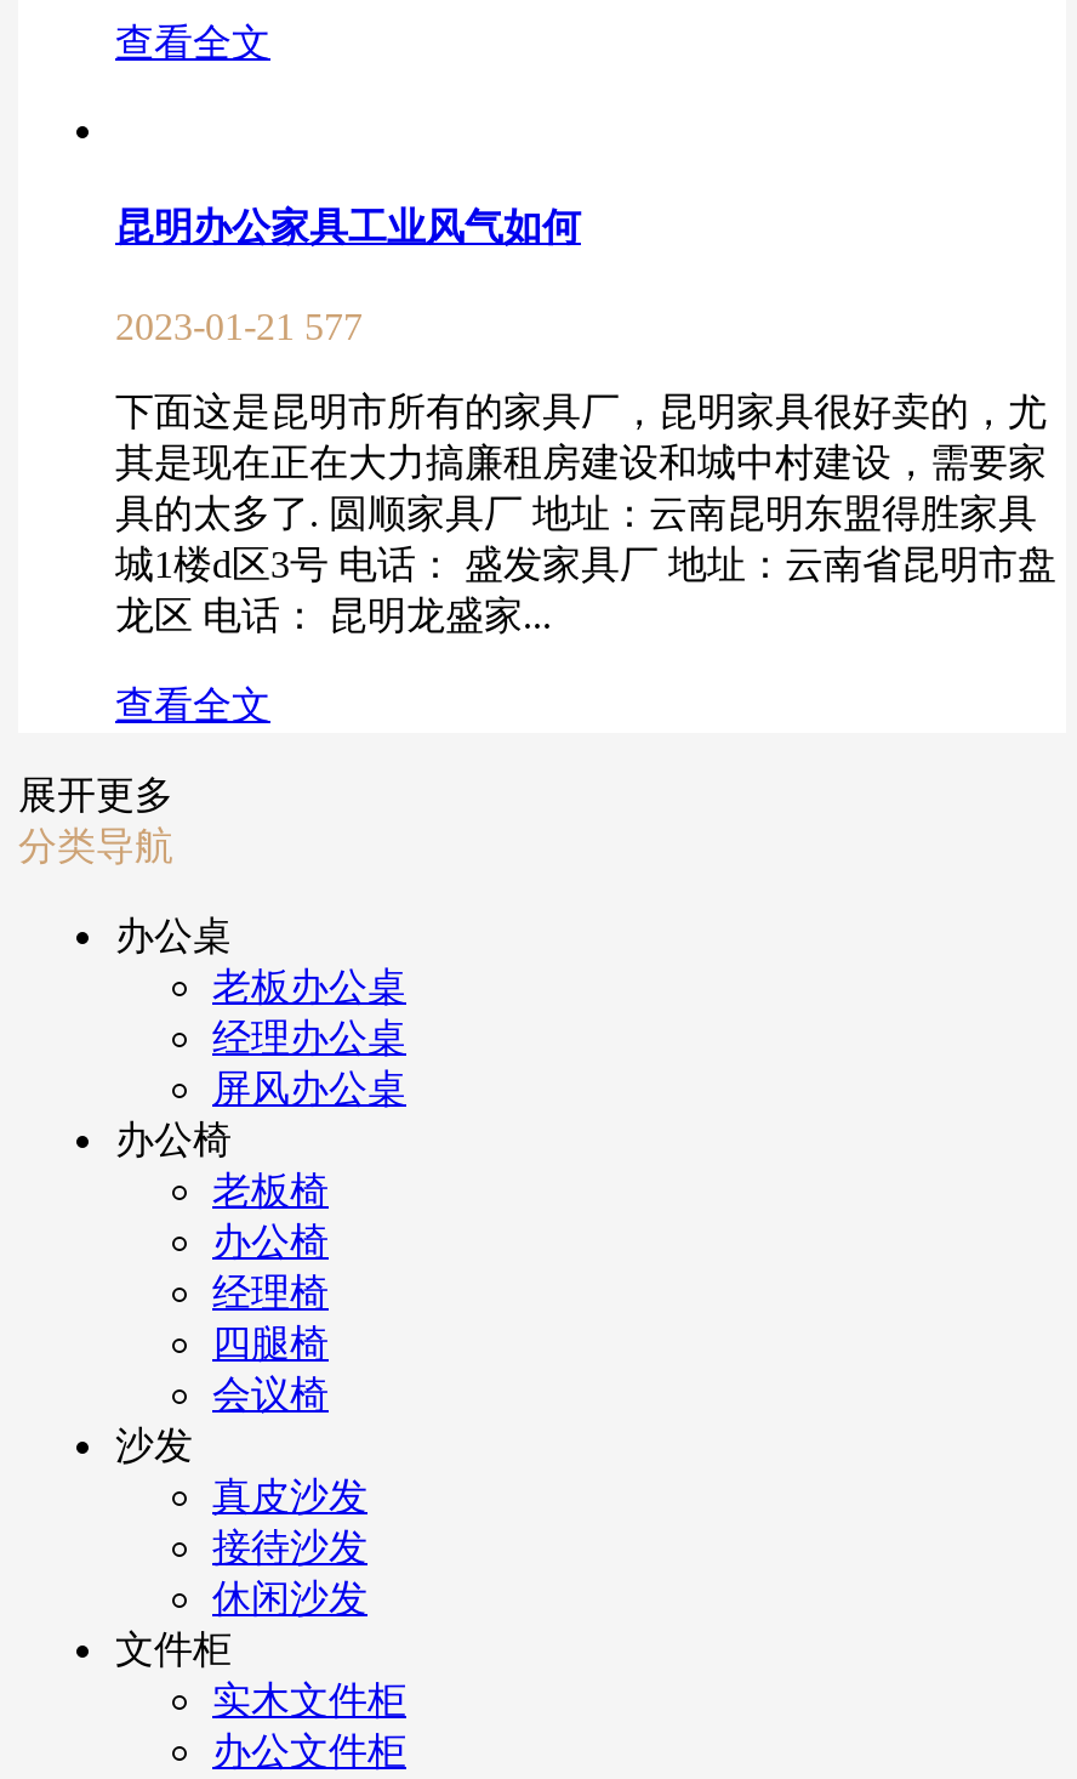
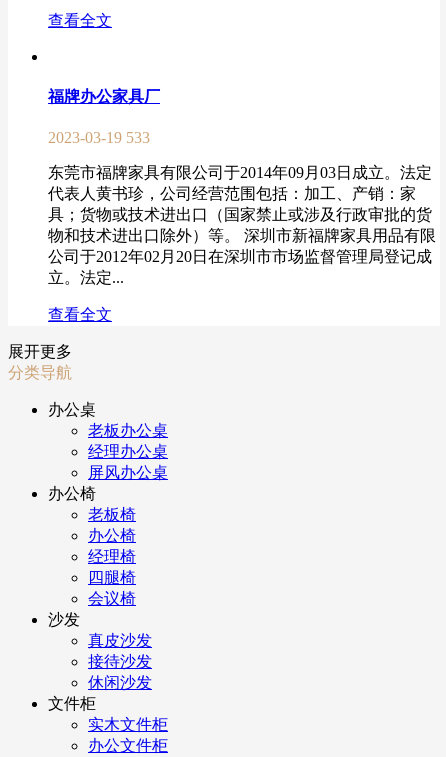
- 昆明办公家具工业风气如何
+ 福牌办公家具厂

- 2023-01-21 577
+ 2023-03-19 533

- 下面这是昆明市所有的家具厂，昆明家具很好卖的，尤
- 其是现在正在大力搞廉租房建设和城中村建设，需要家
- 具的太多了. 圆顺家具厂 地址：云南昆明东盟得胜家具
- 城1楼d区3号 电话： 盛发家具厂 地址：云南省昆明市盘
- 龙区 电话： 昆明龙盛家...
+ 东莞市福牌家具有限公司于2014年09月03日成立。法定
+ 代表人黄书珍，公司经营范围包括：加工、产销：家
+ 具；货物或技术进出口（国家禁止或涉及行政审批的货
+ 物和技术进出口除外）等。 深圳市新福牌家具用品有限
+ 公司于2012年02月20日在深圳市市场监督管理局登记成
+ 立。法定...
